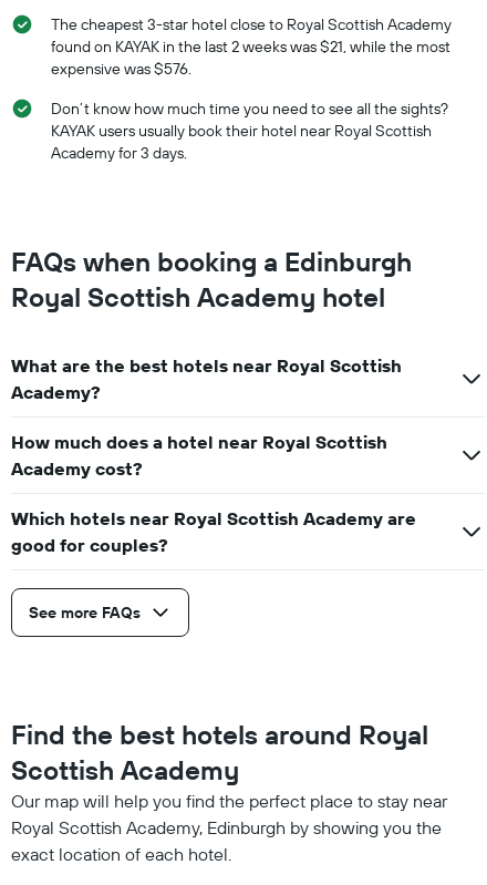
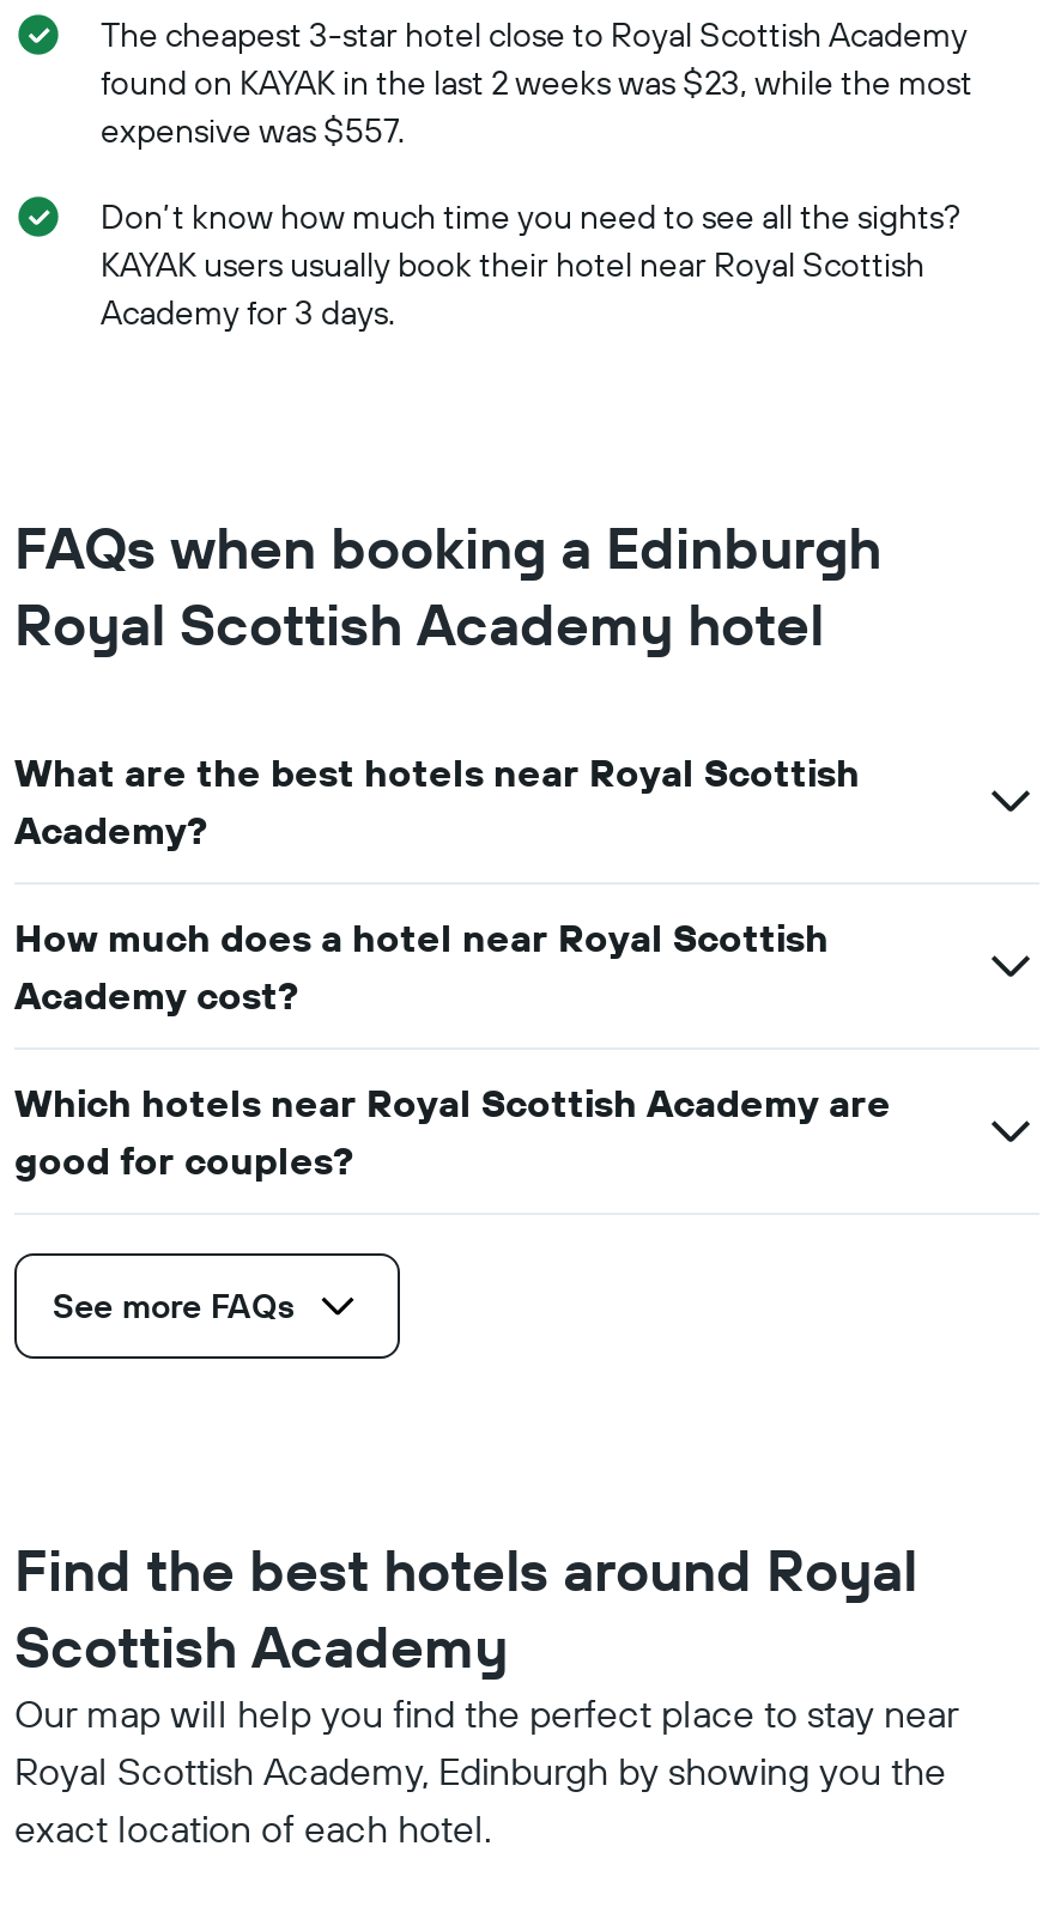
- found on KAYAK in the last 2 weeks was $21, while the most
+ found on KAYAK in the last 2 weeks was $23, while the most

- expensive was $576.
+ expensive was $557.
